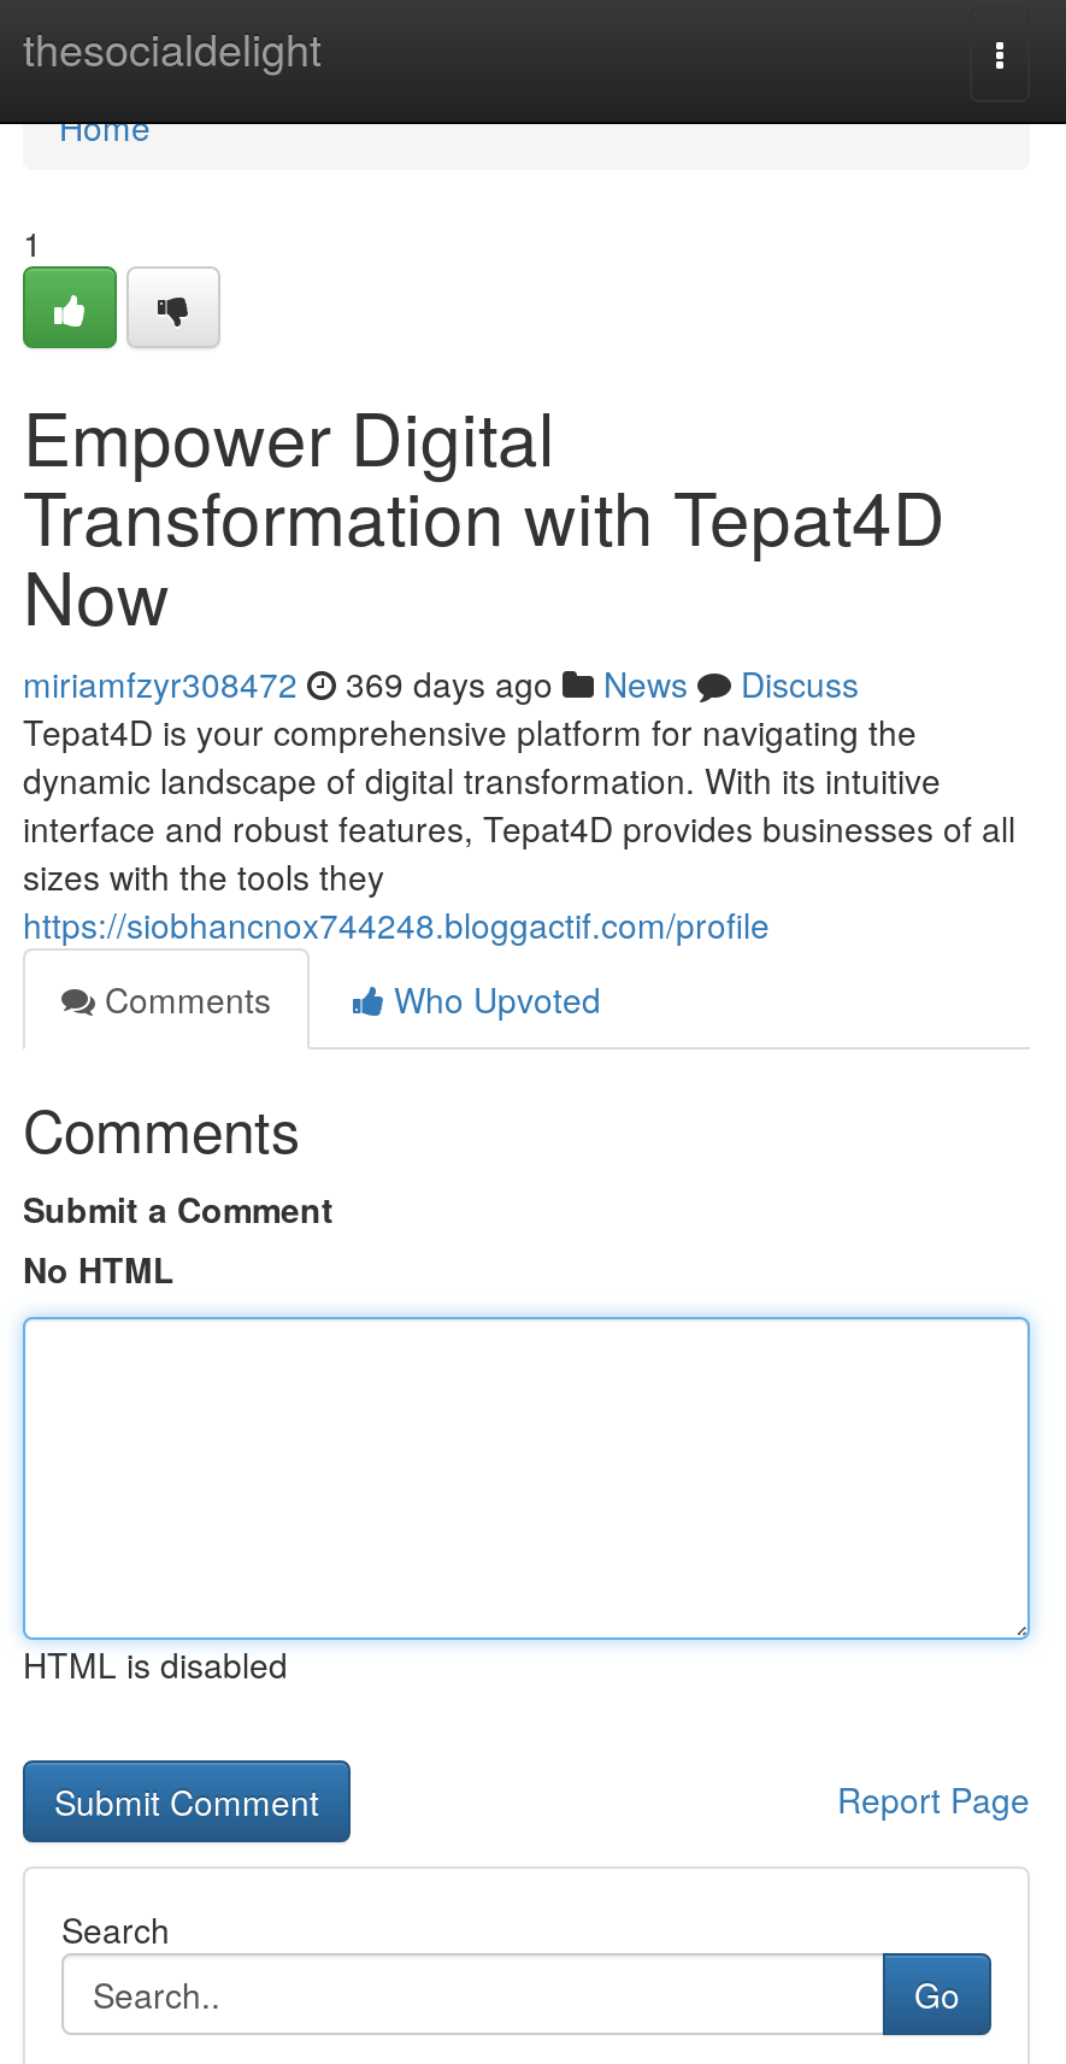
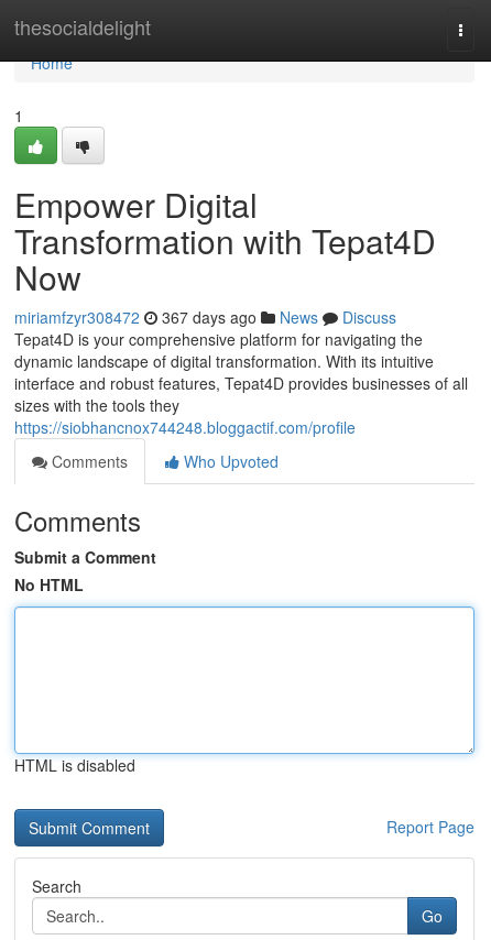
- miriamfzyr308472 369 days ago News Discuss
+ miriamfzyr308472 367 days ago News Discuss
